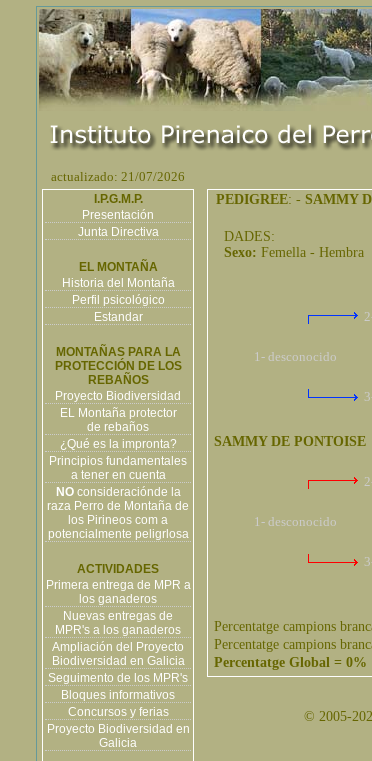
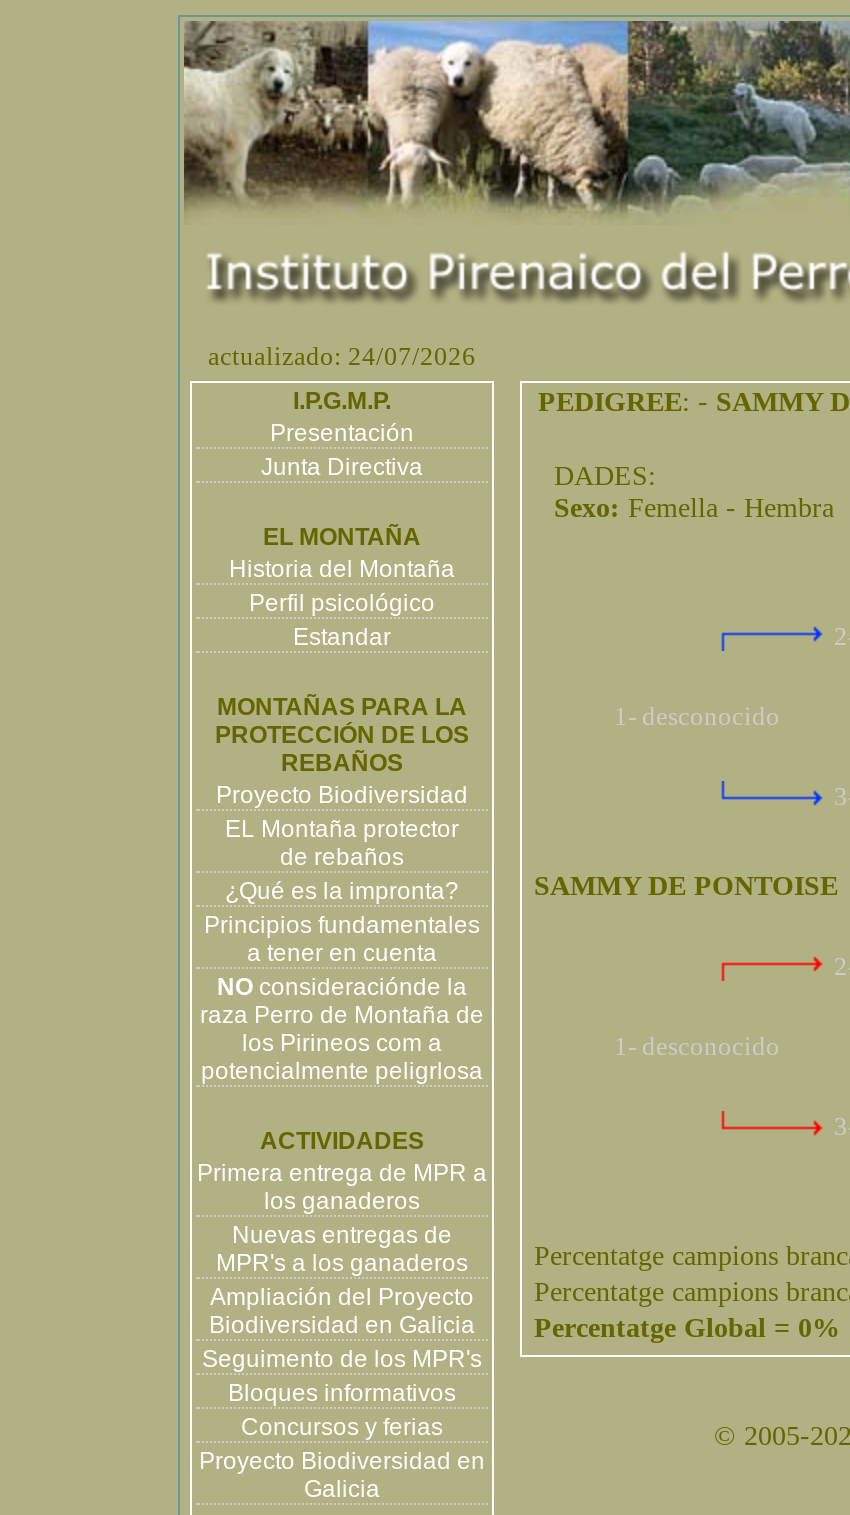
- actualizado: 21/07/2026
+ actualizado: 24/07/2026
